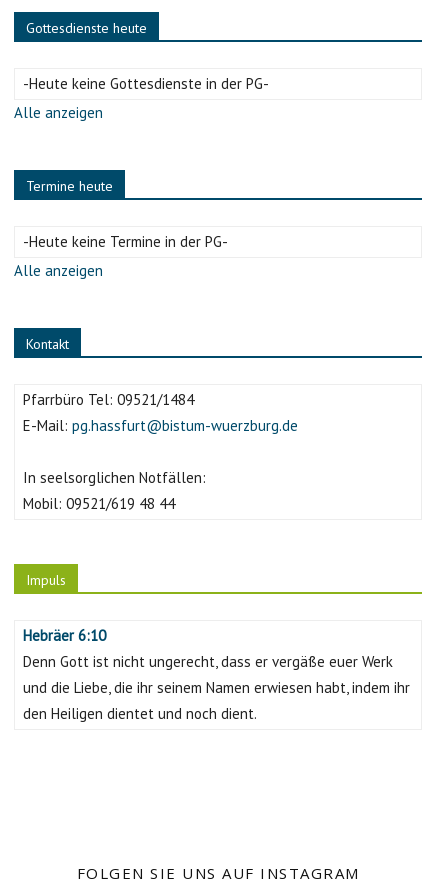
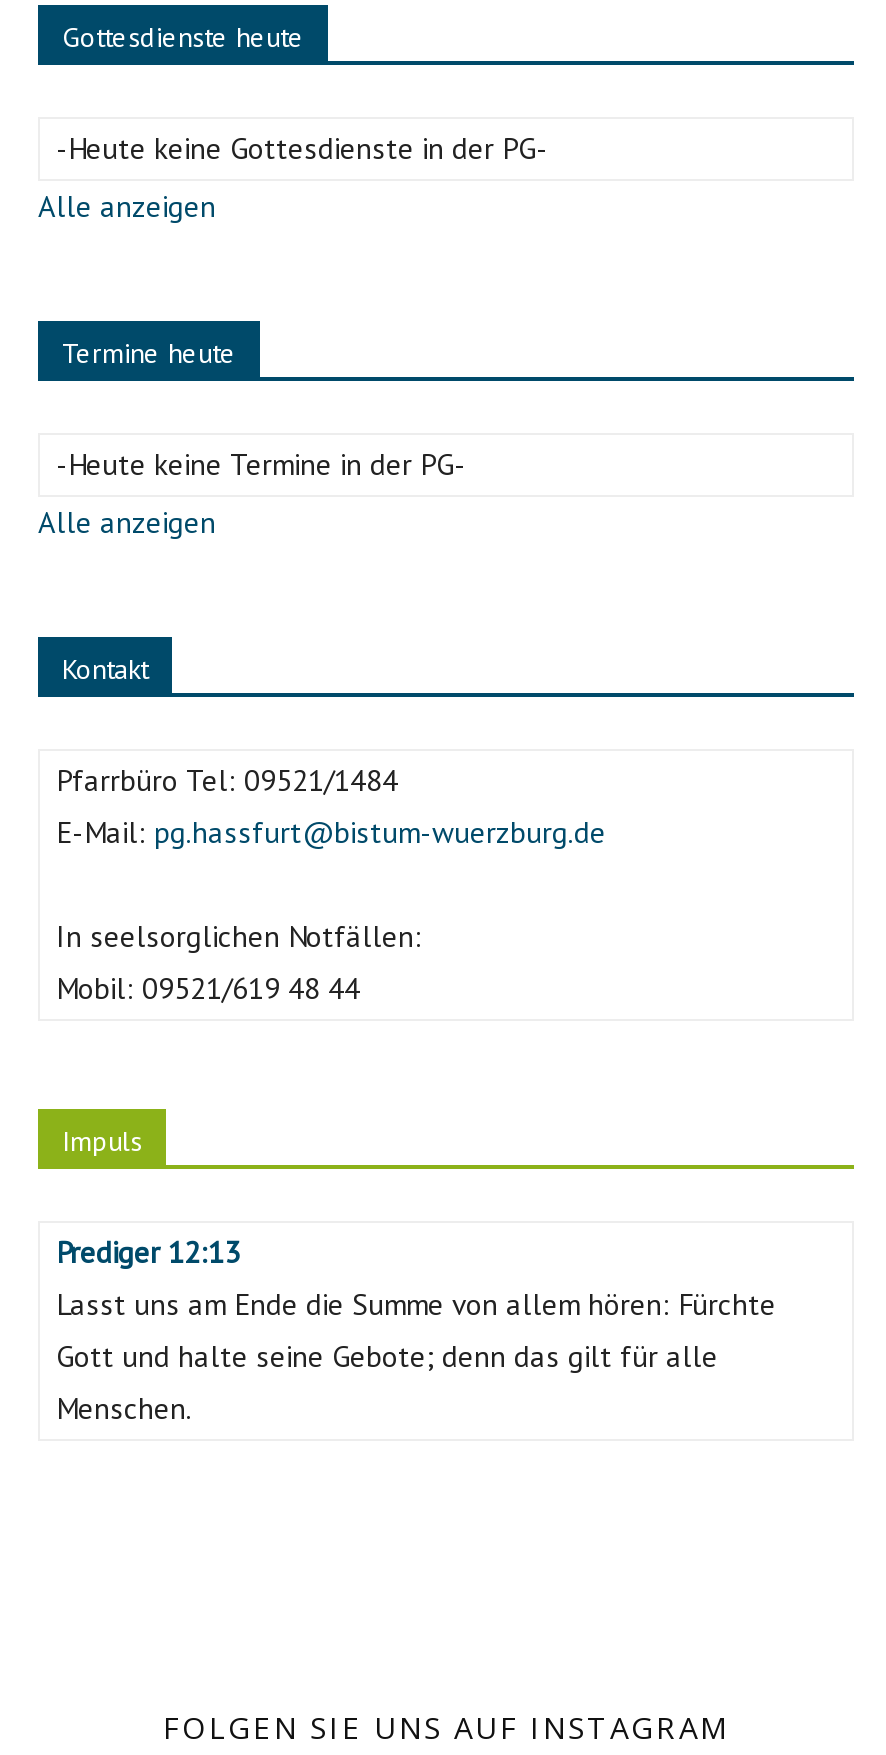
- Hebräer 6:10
- Denn Gott ist nicht ungerecht, dass er vergäße euer Werk
- und die Liebe, die ihr seinem Namen erwiesen habt, indem ihr
- den Heiligen dientet und noch dient.
+ Prediger 12:13
+ Lasst uns am Ende die Summe von allem hören: Fürchte
+ Gott und halte seine Gebote; denn das gilt für alle
+ Menschen.
